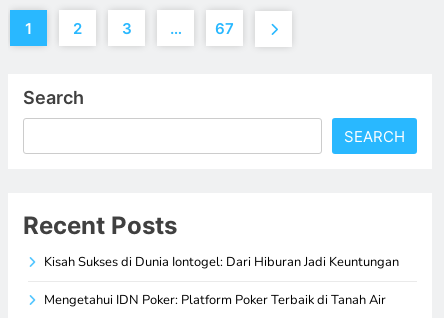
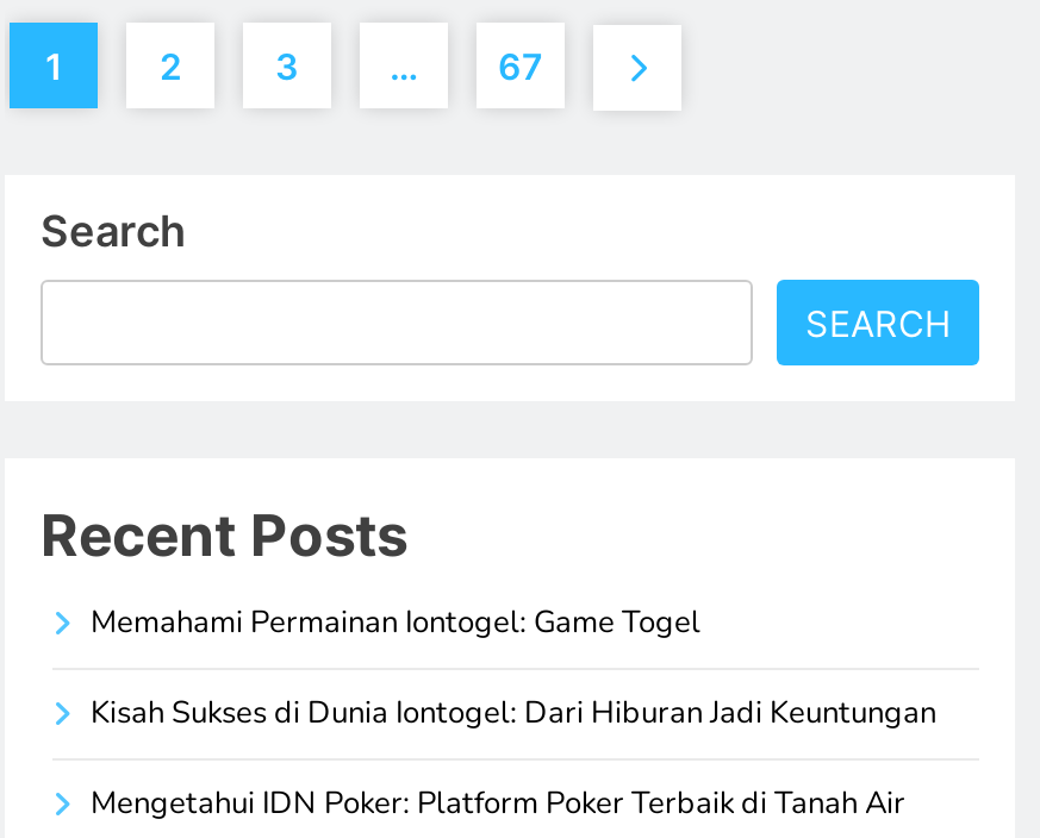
+ Memahami Permainan Iontogel: Game Togel
